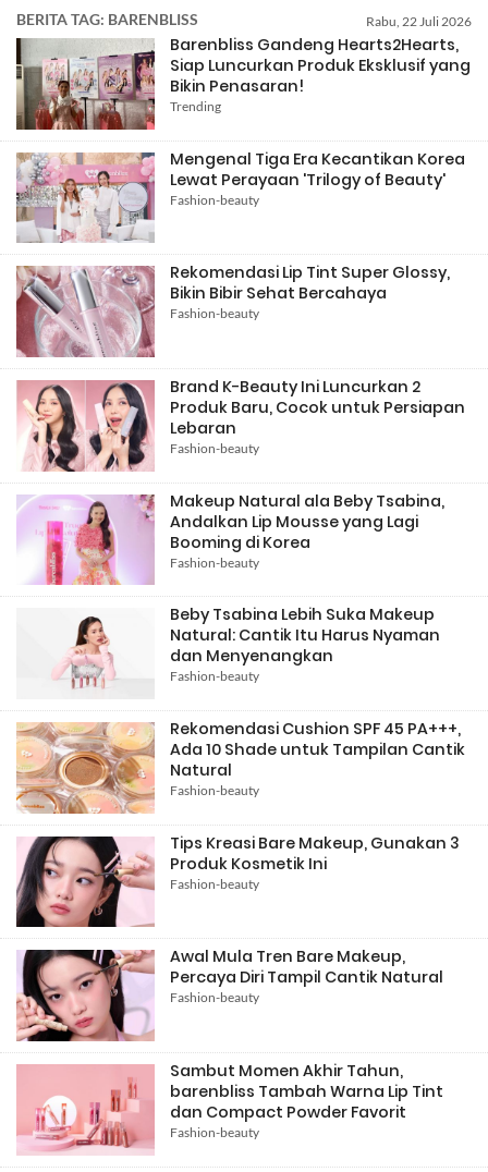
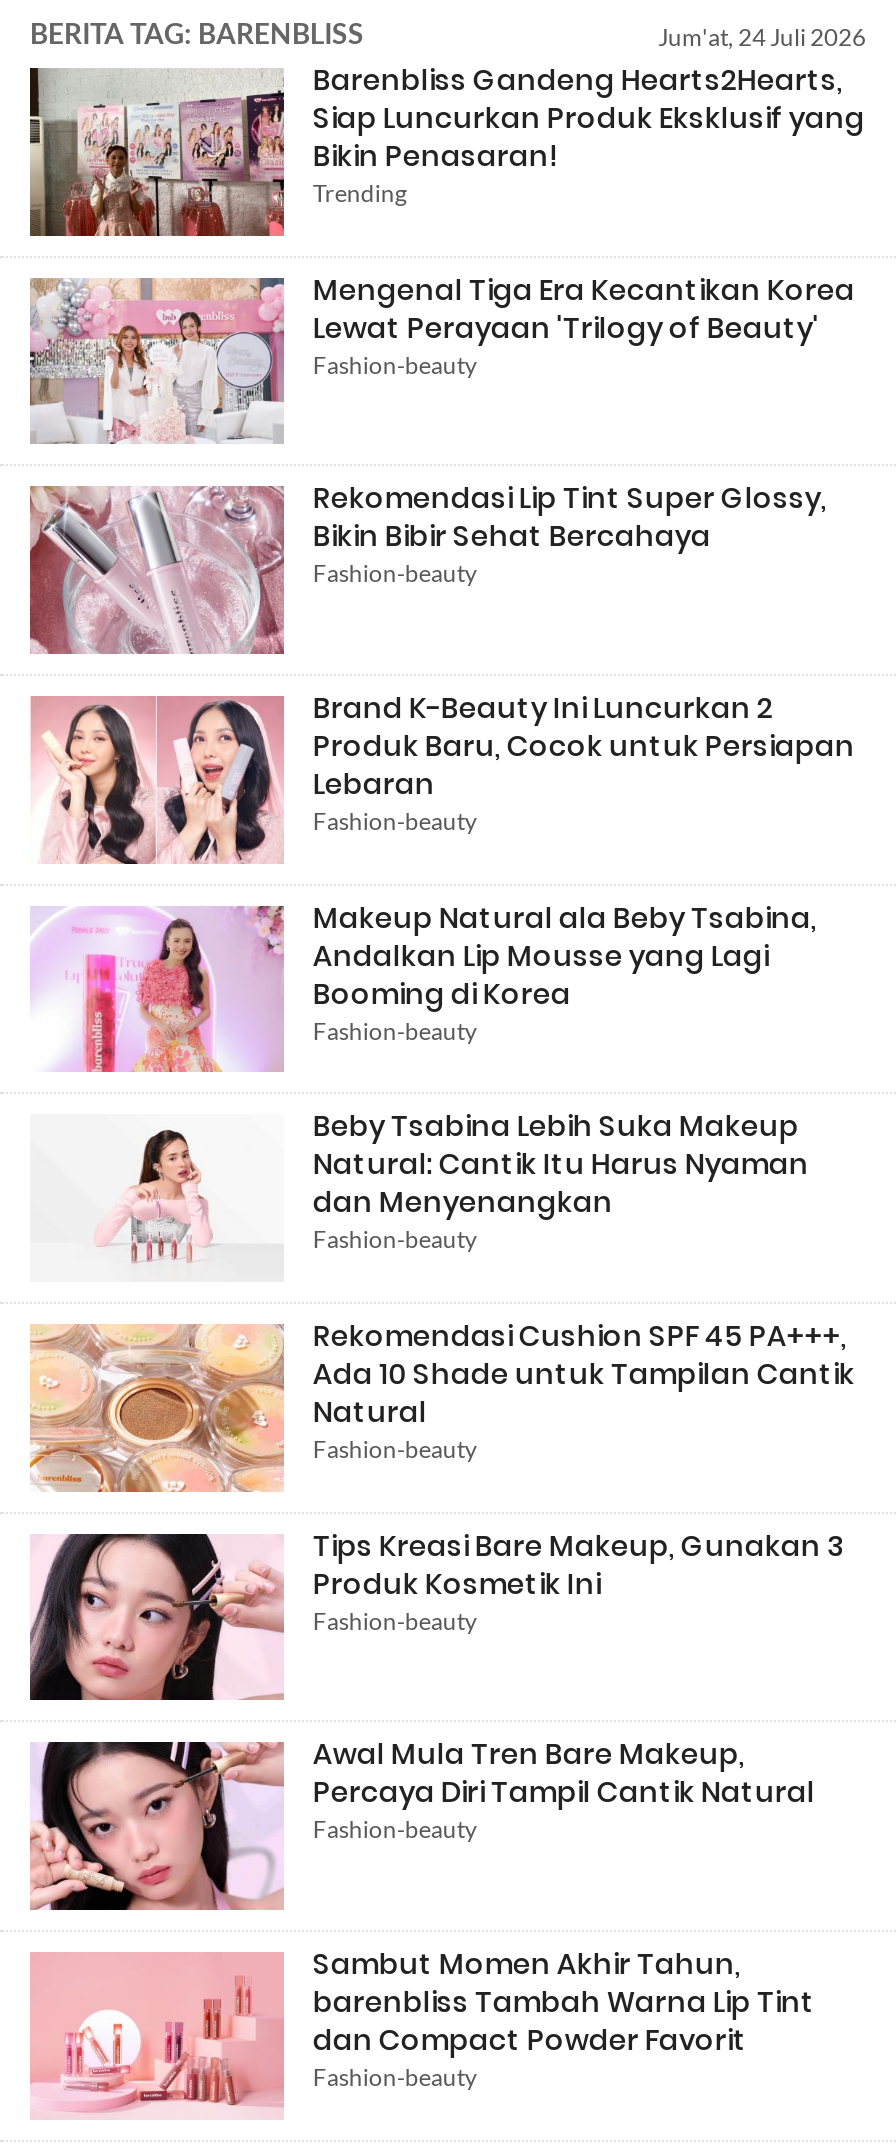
- Rabu, 22 Juli 2026
+ Jum'at, 24 Juli 2026
